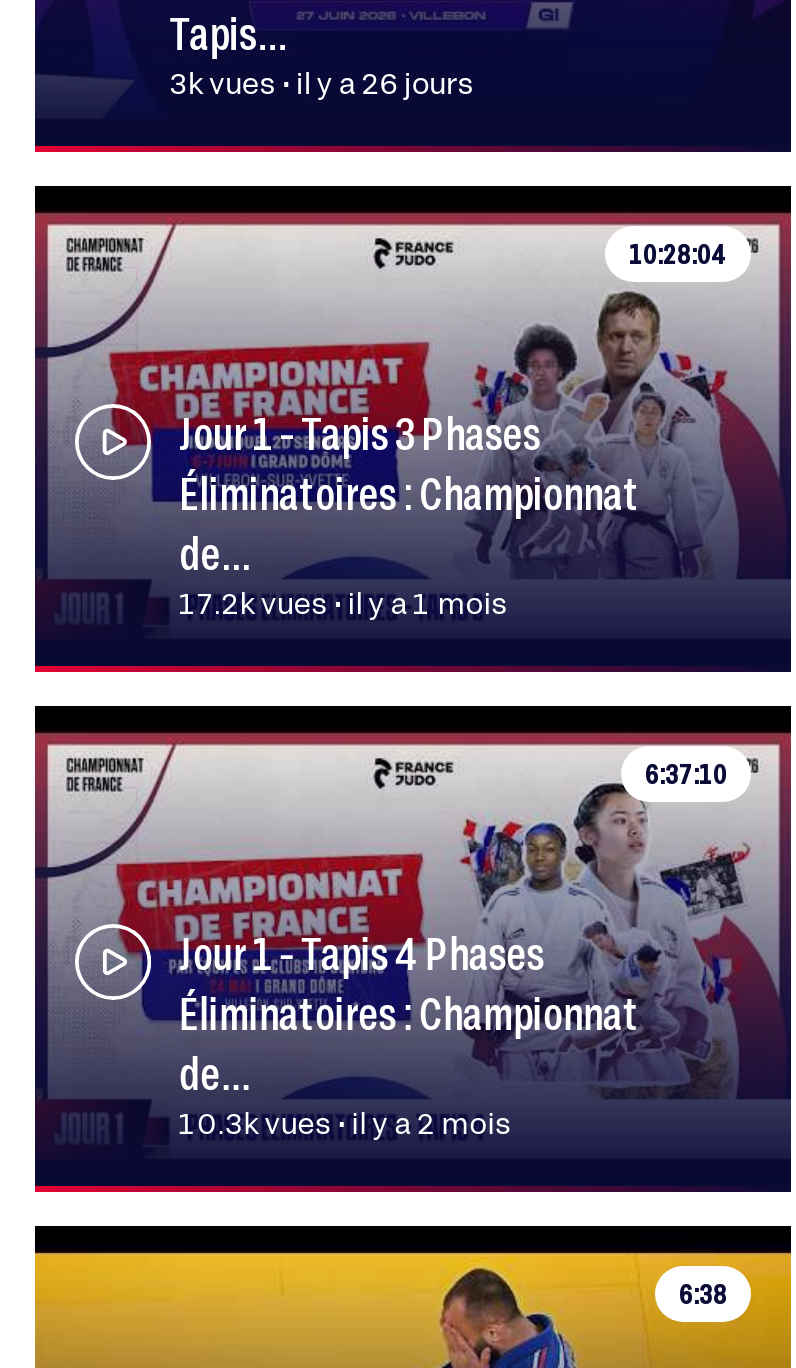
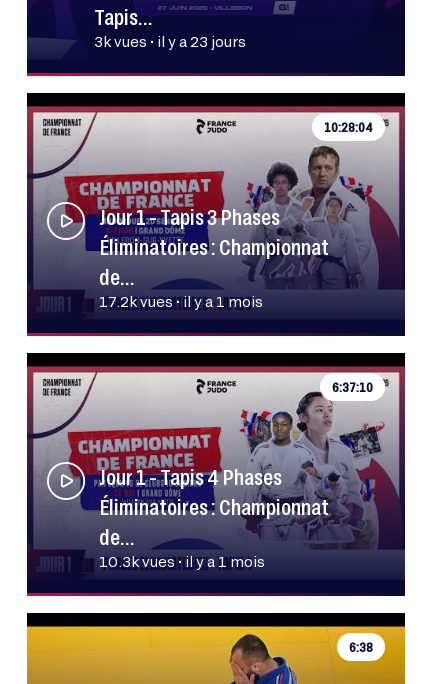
- 3k vues • il y a 26 jours
+ 3k vues • il y a 23 jours

- 10.3k vues • il y a 2 mois
+ 10.3k vues • il y a 1 mois
